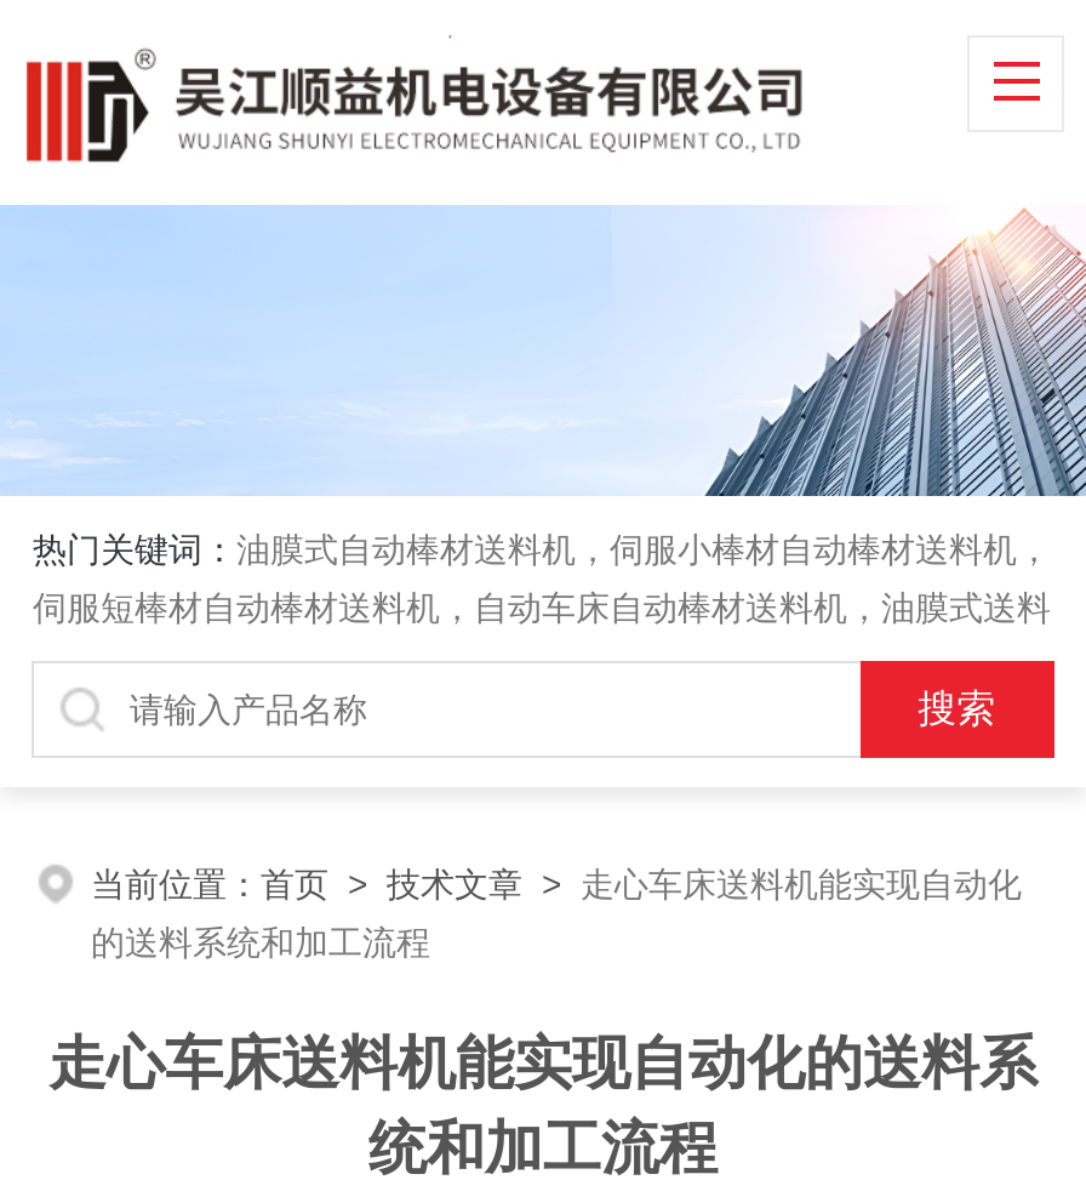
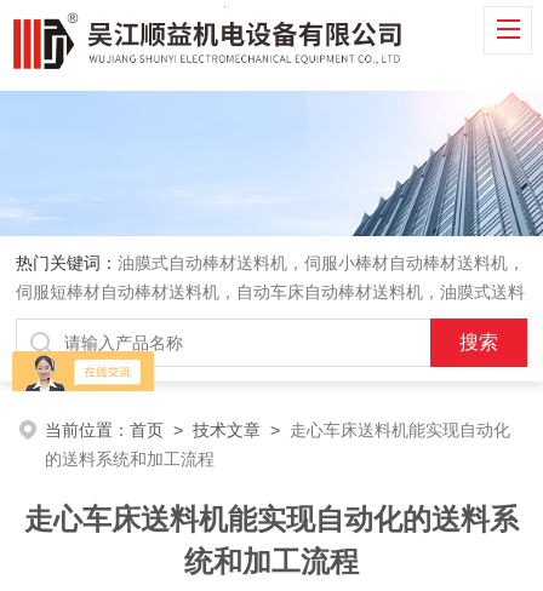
+ [image]
